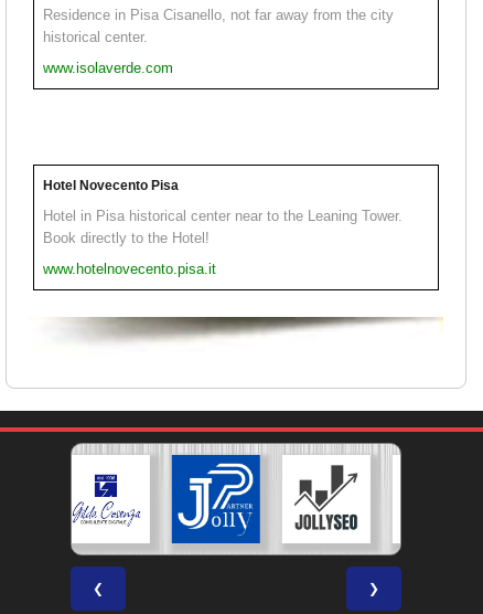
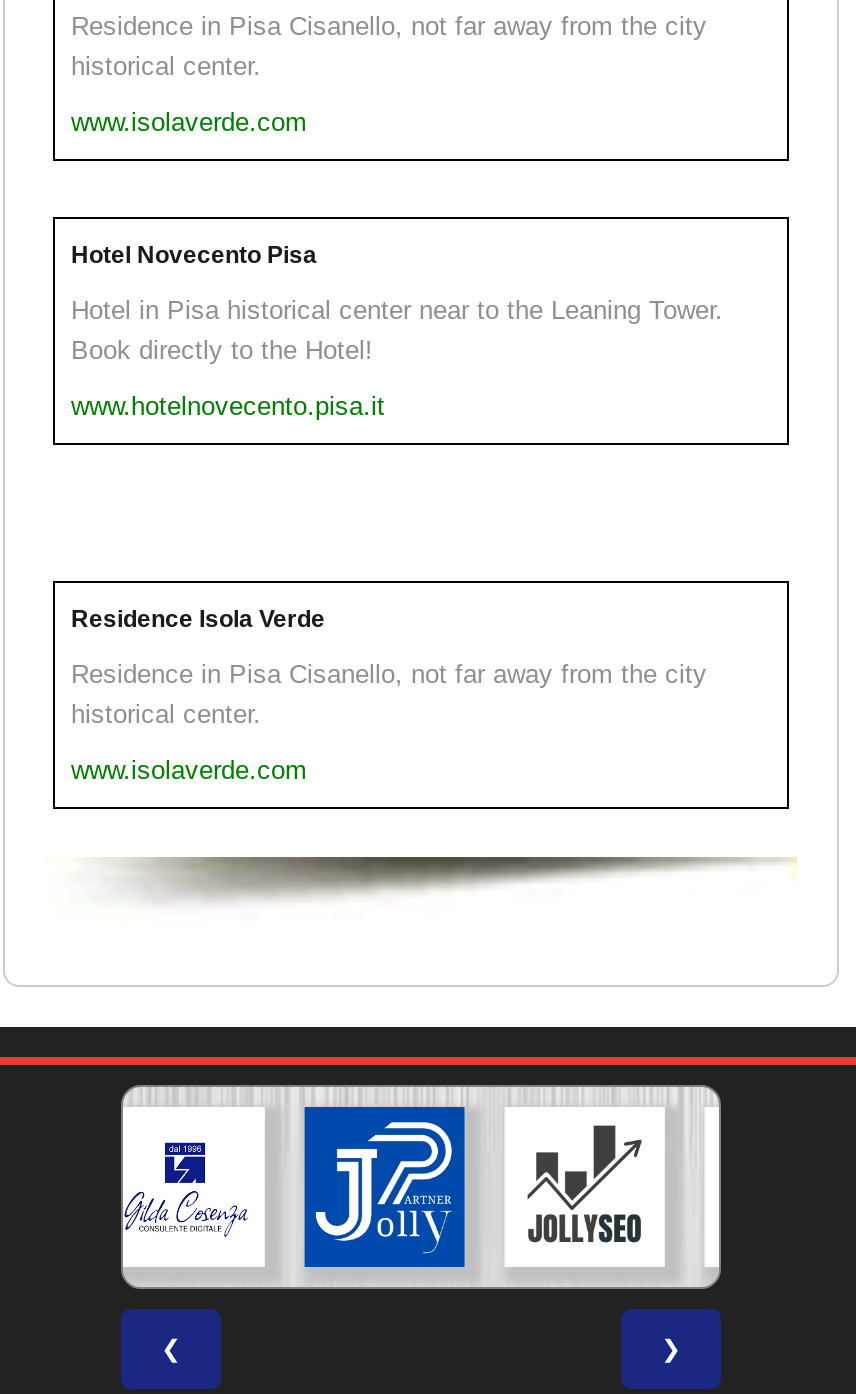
moved up: Hotel Novecento Pisa | Hotel in Pisa historical center near to the Leaning Tower. | Book directly to the Hotel! | www.hotelnovecento.pisa.it

+ Residence Isola Verde
+ Residence in Pisa Cisanello, not far away from the city
+ historical center.
+ www.isolaverde.com
